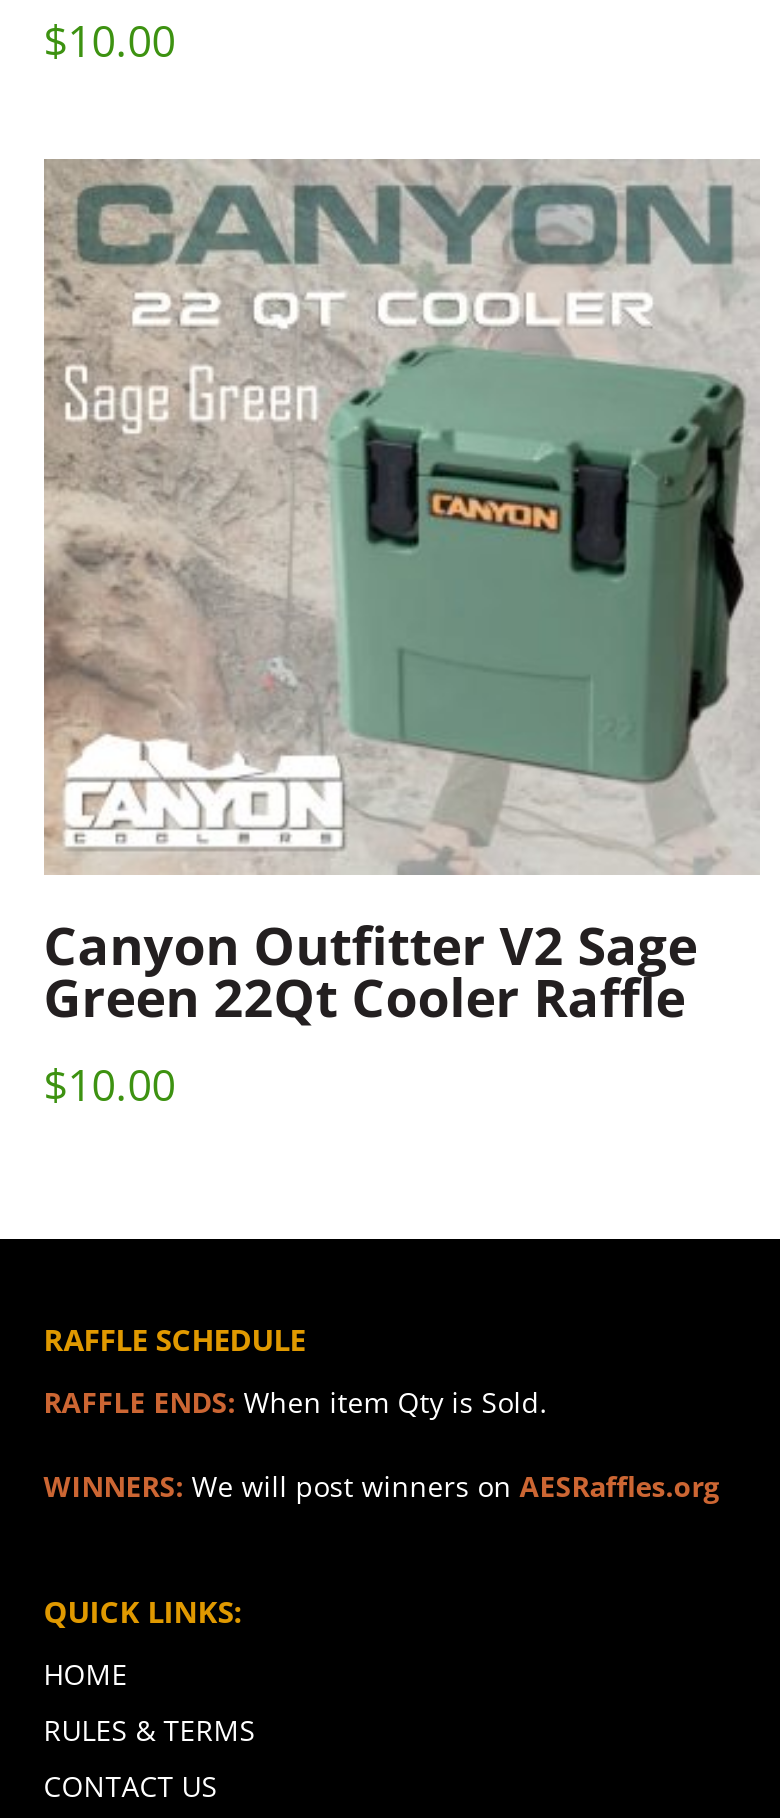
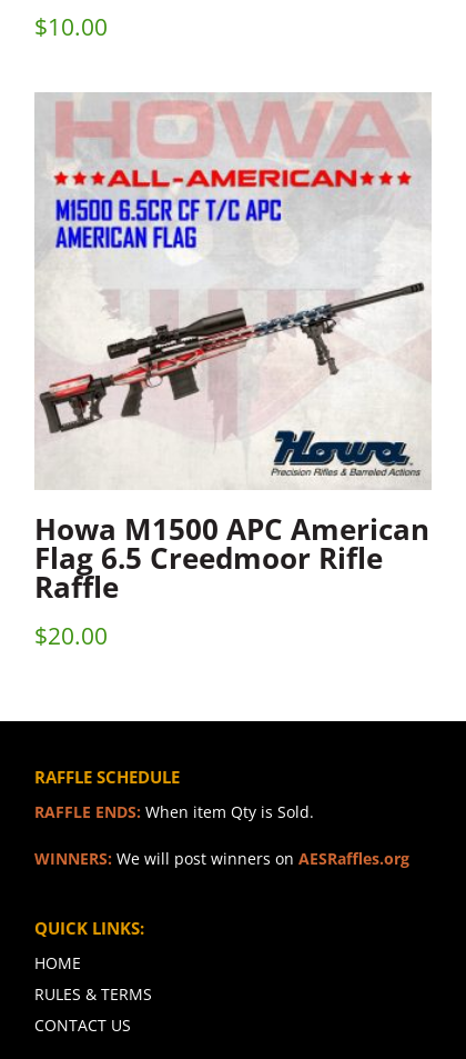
- [image]
- Canyon Outfitter V2 Sage
- Green 22Qt Cooler Raffle
- $10.00
+ [image]
+ Howa M1500 APC American
+ Flag 6.5 Creedmoor Rifle
+ Raffle
+ $20.00
